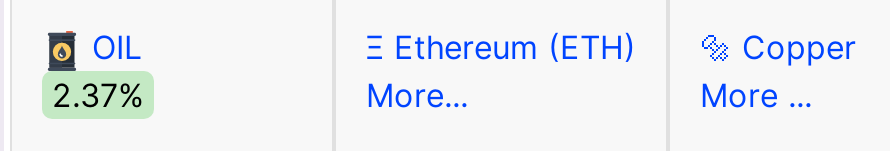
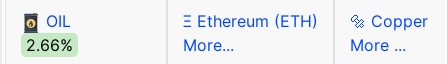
- 2.37%
+ 2.66%
